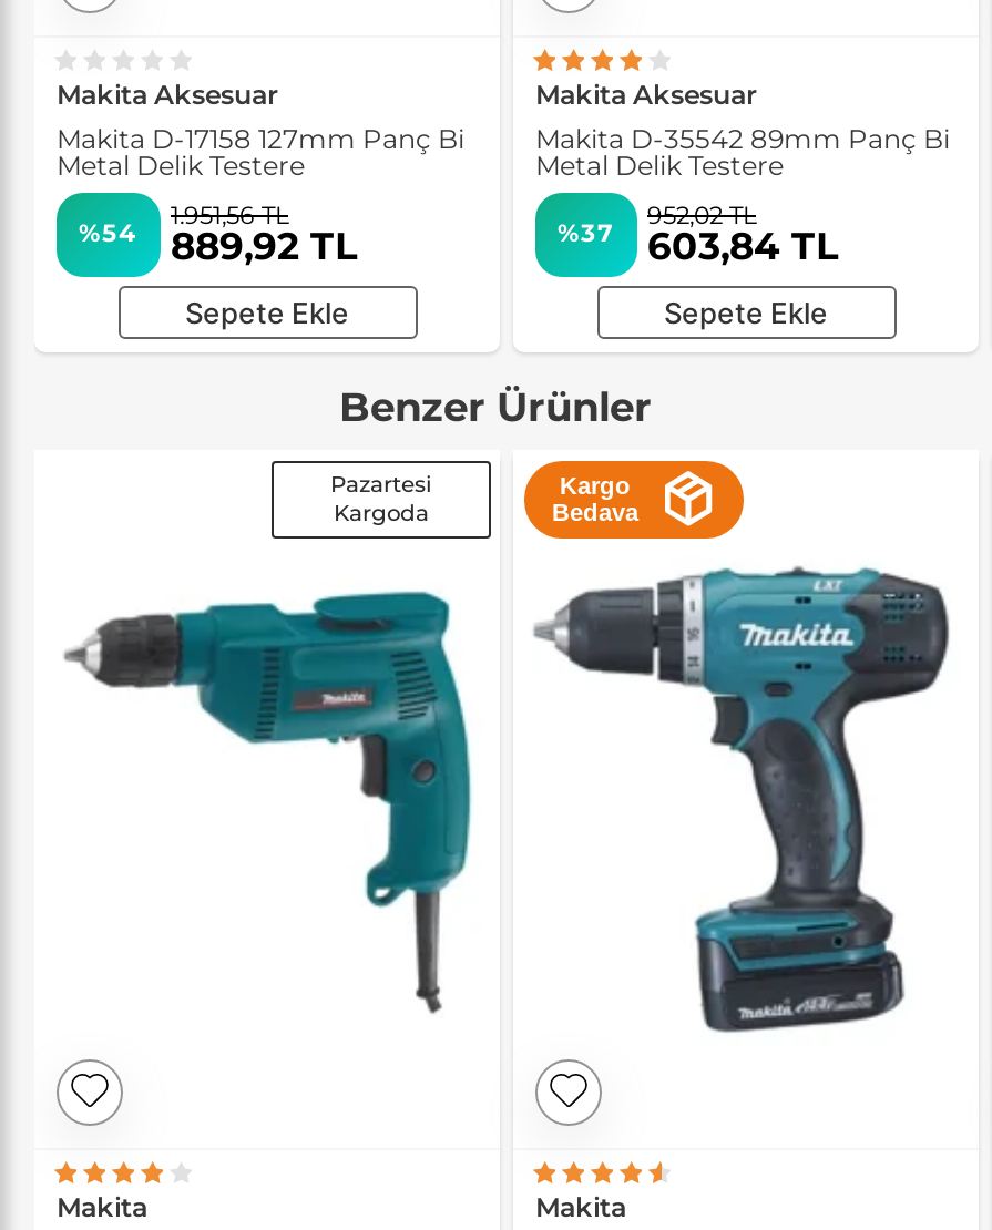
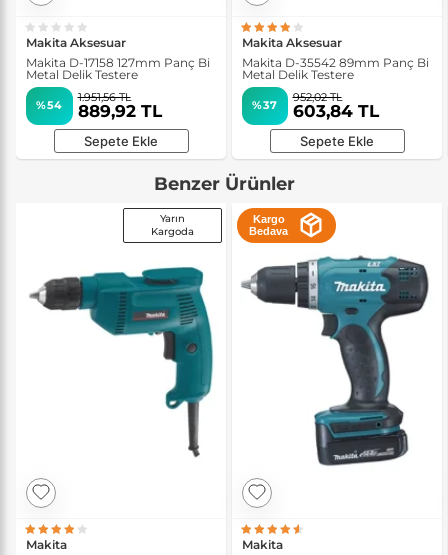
- Pazartesi
+ Yarın
